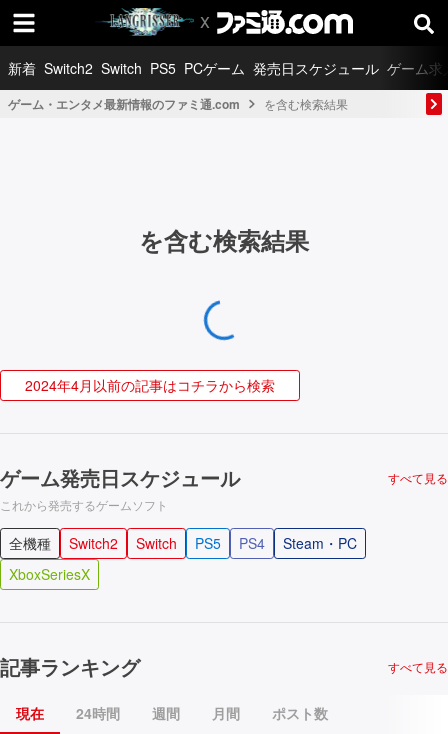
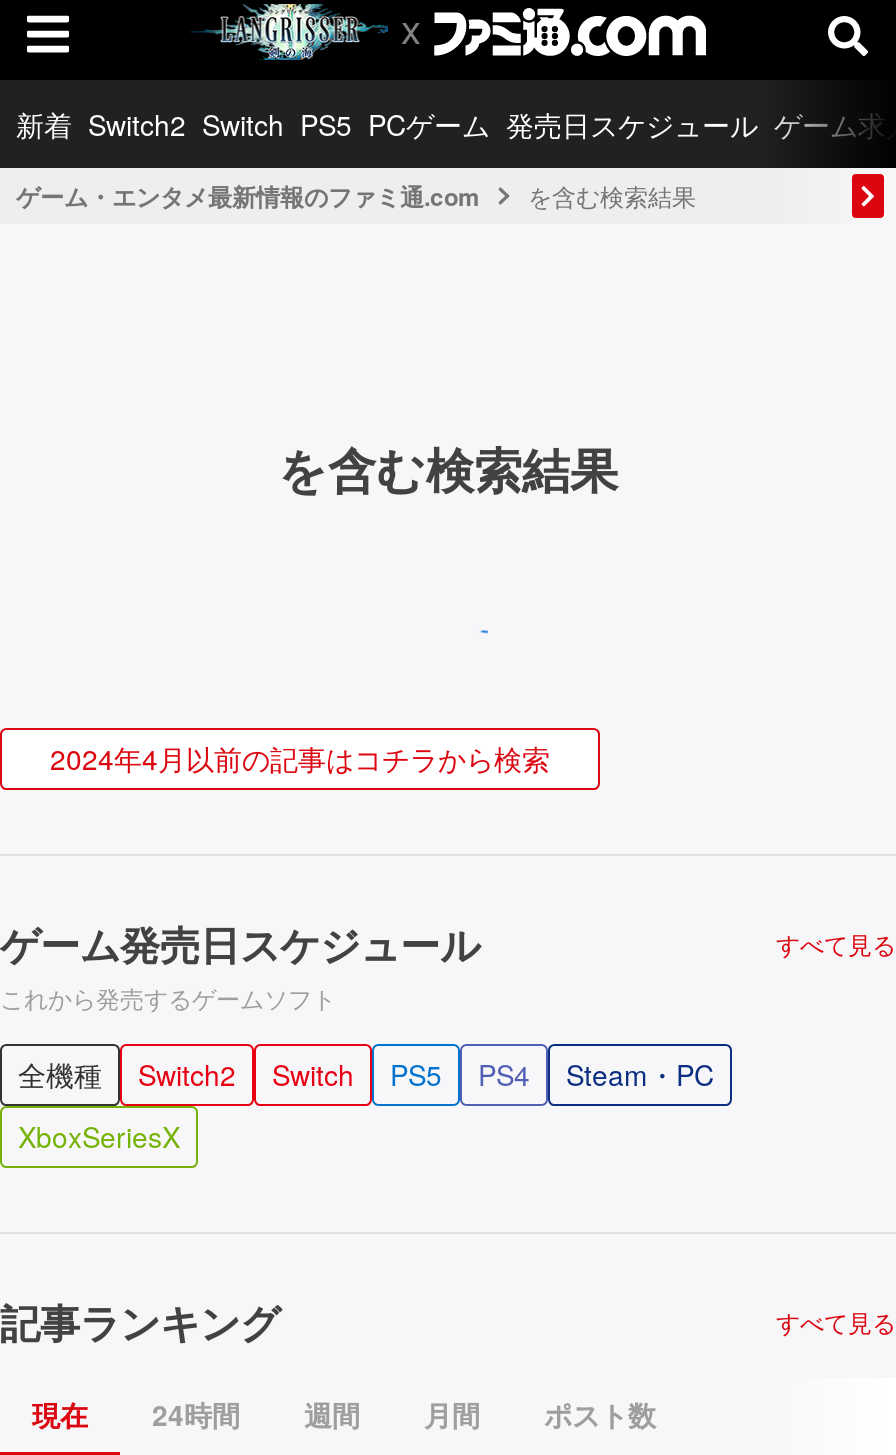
- [image]
